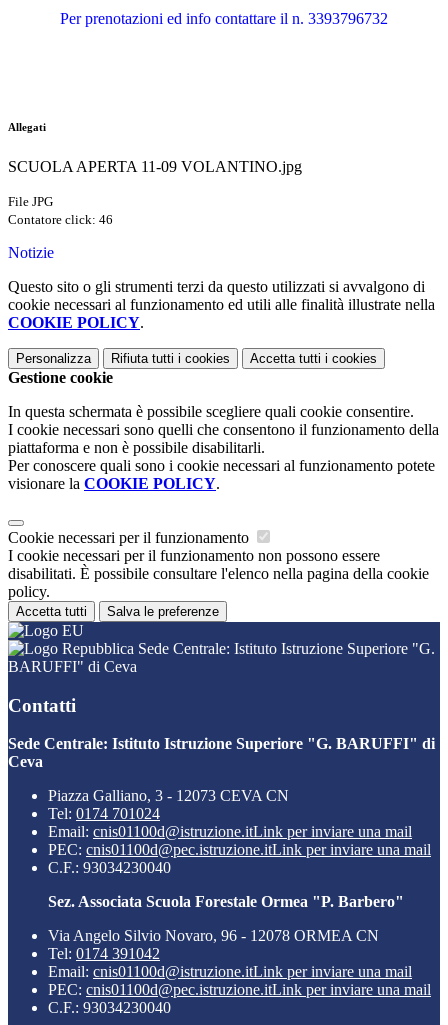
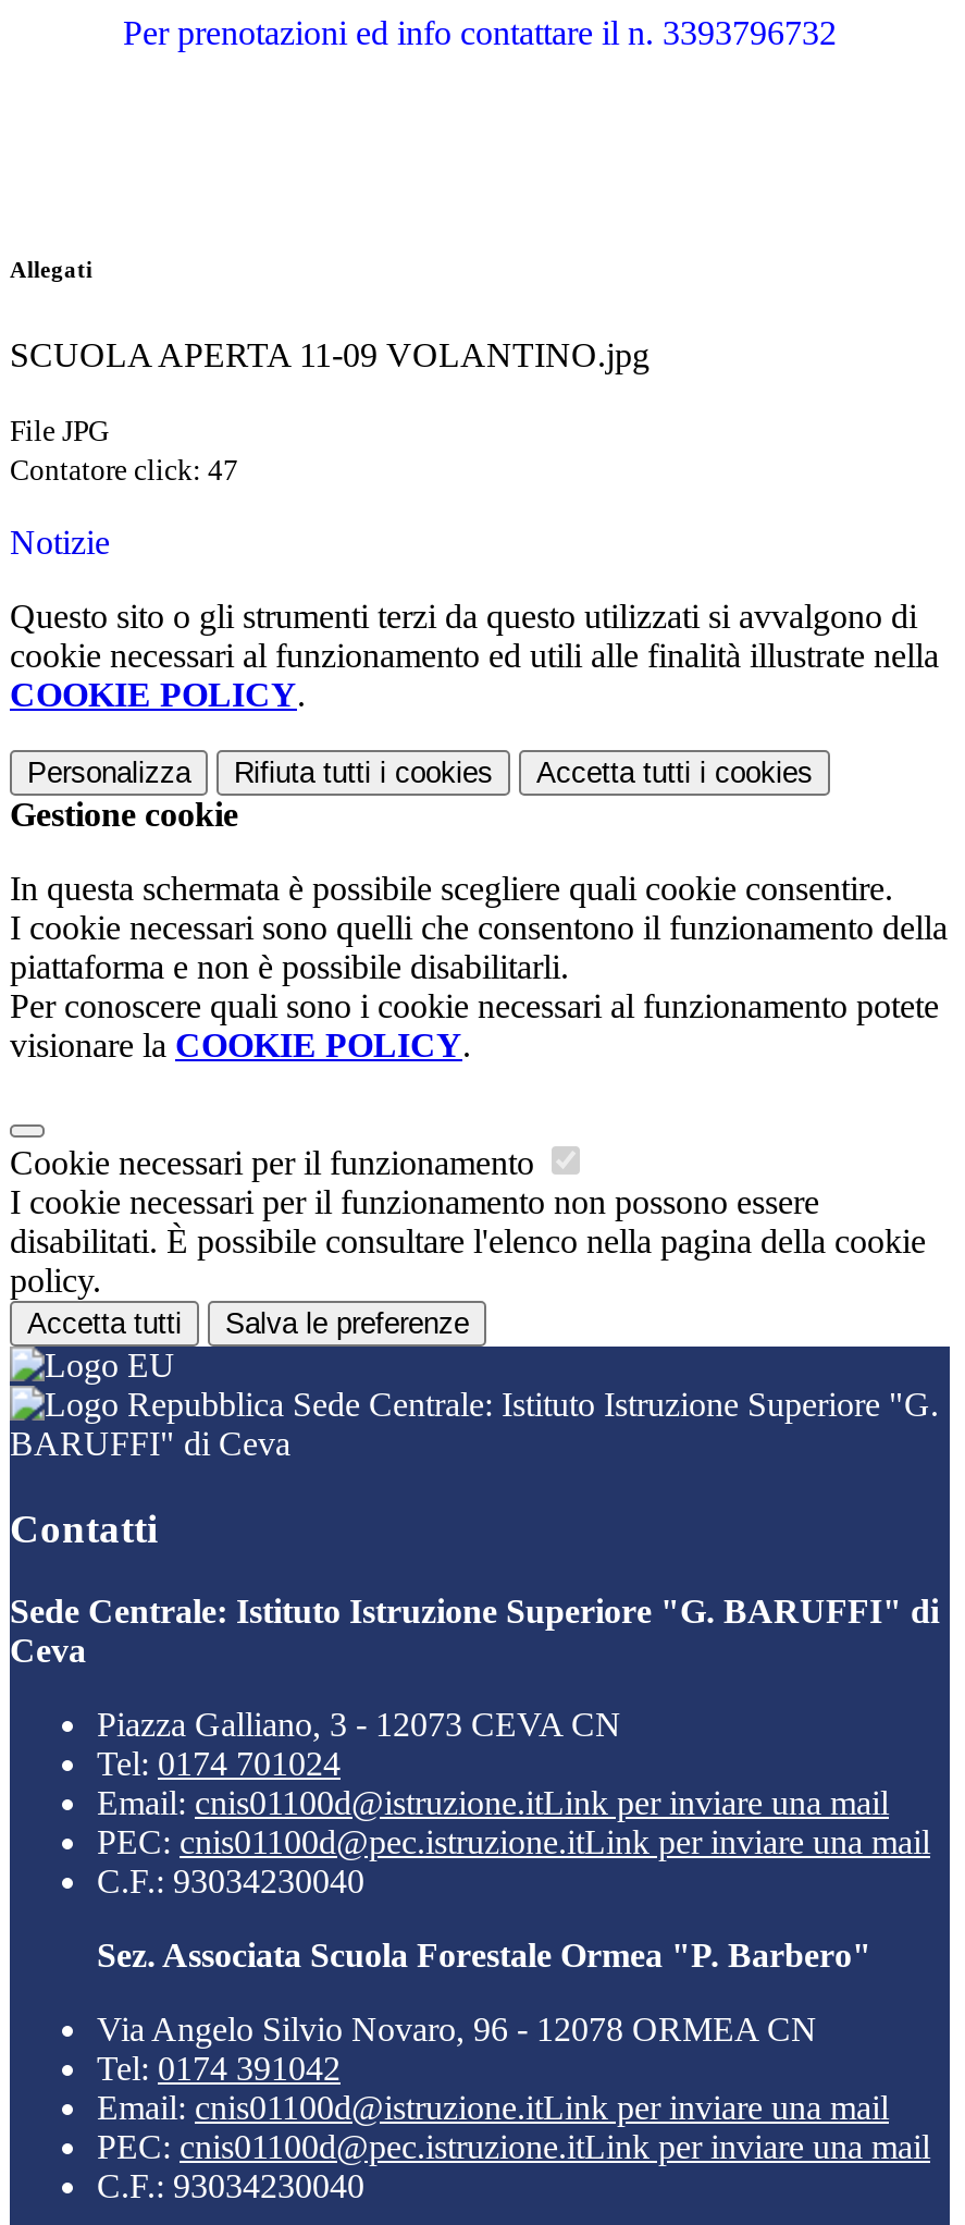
- Contatore click: 46
+ Contatore click: 47
